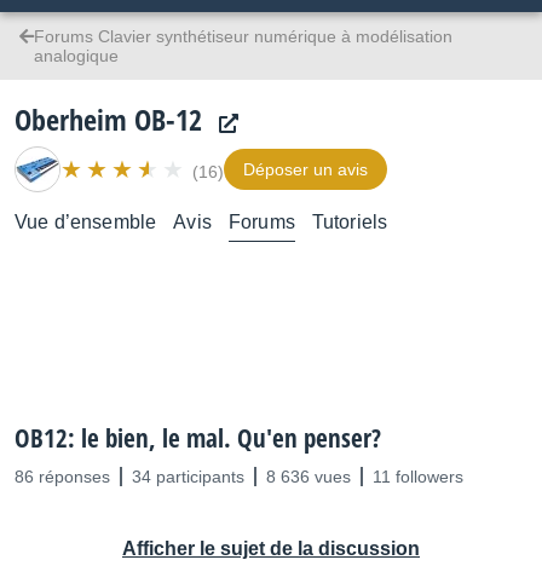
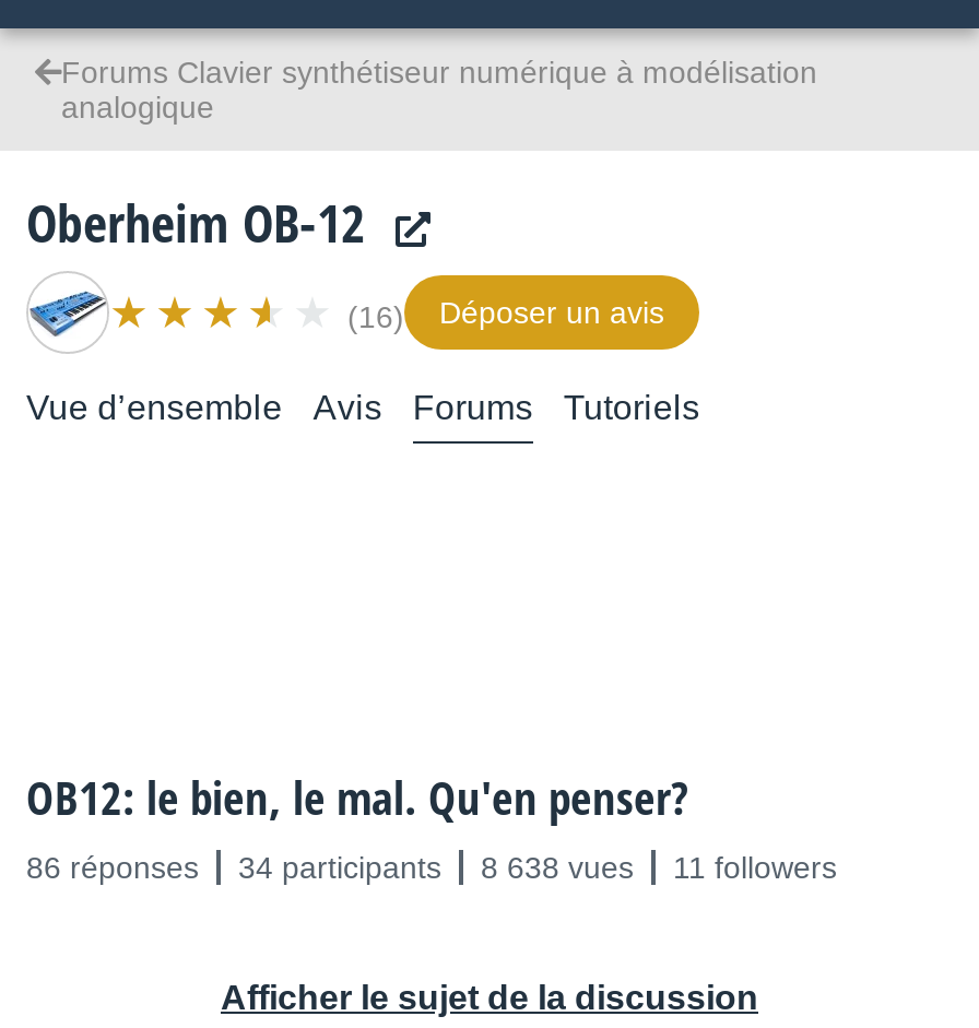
- 86 réponses 34 participants 8 636 vues 11 followers
+ 86 réponses 34 participants 8 638 vues 11 followers
